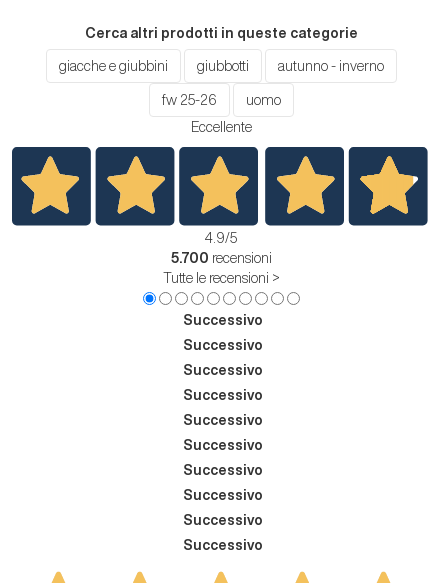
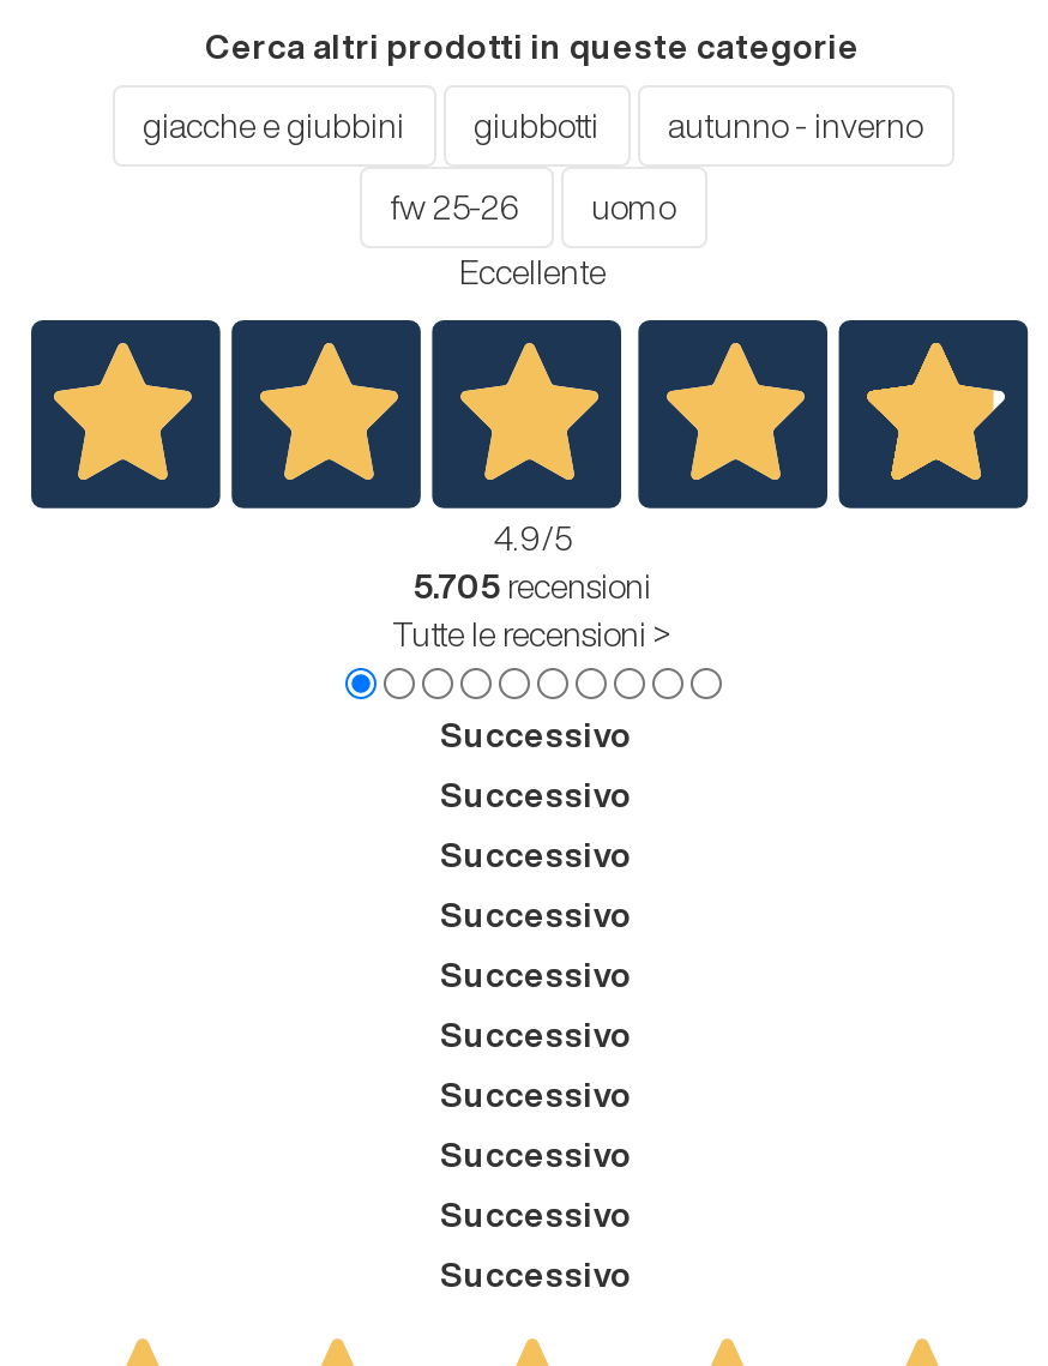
- 5.700 recensioni
+ 5.705 recensioni
